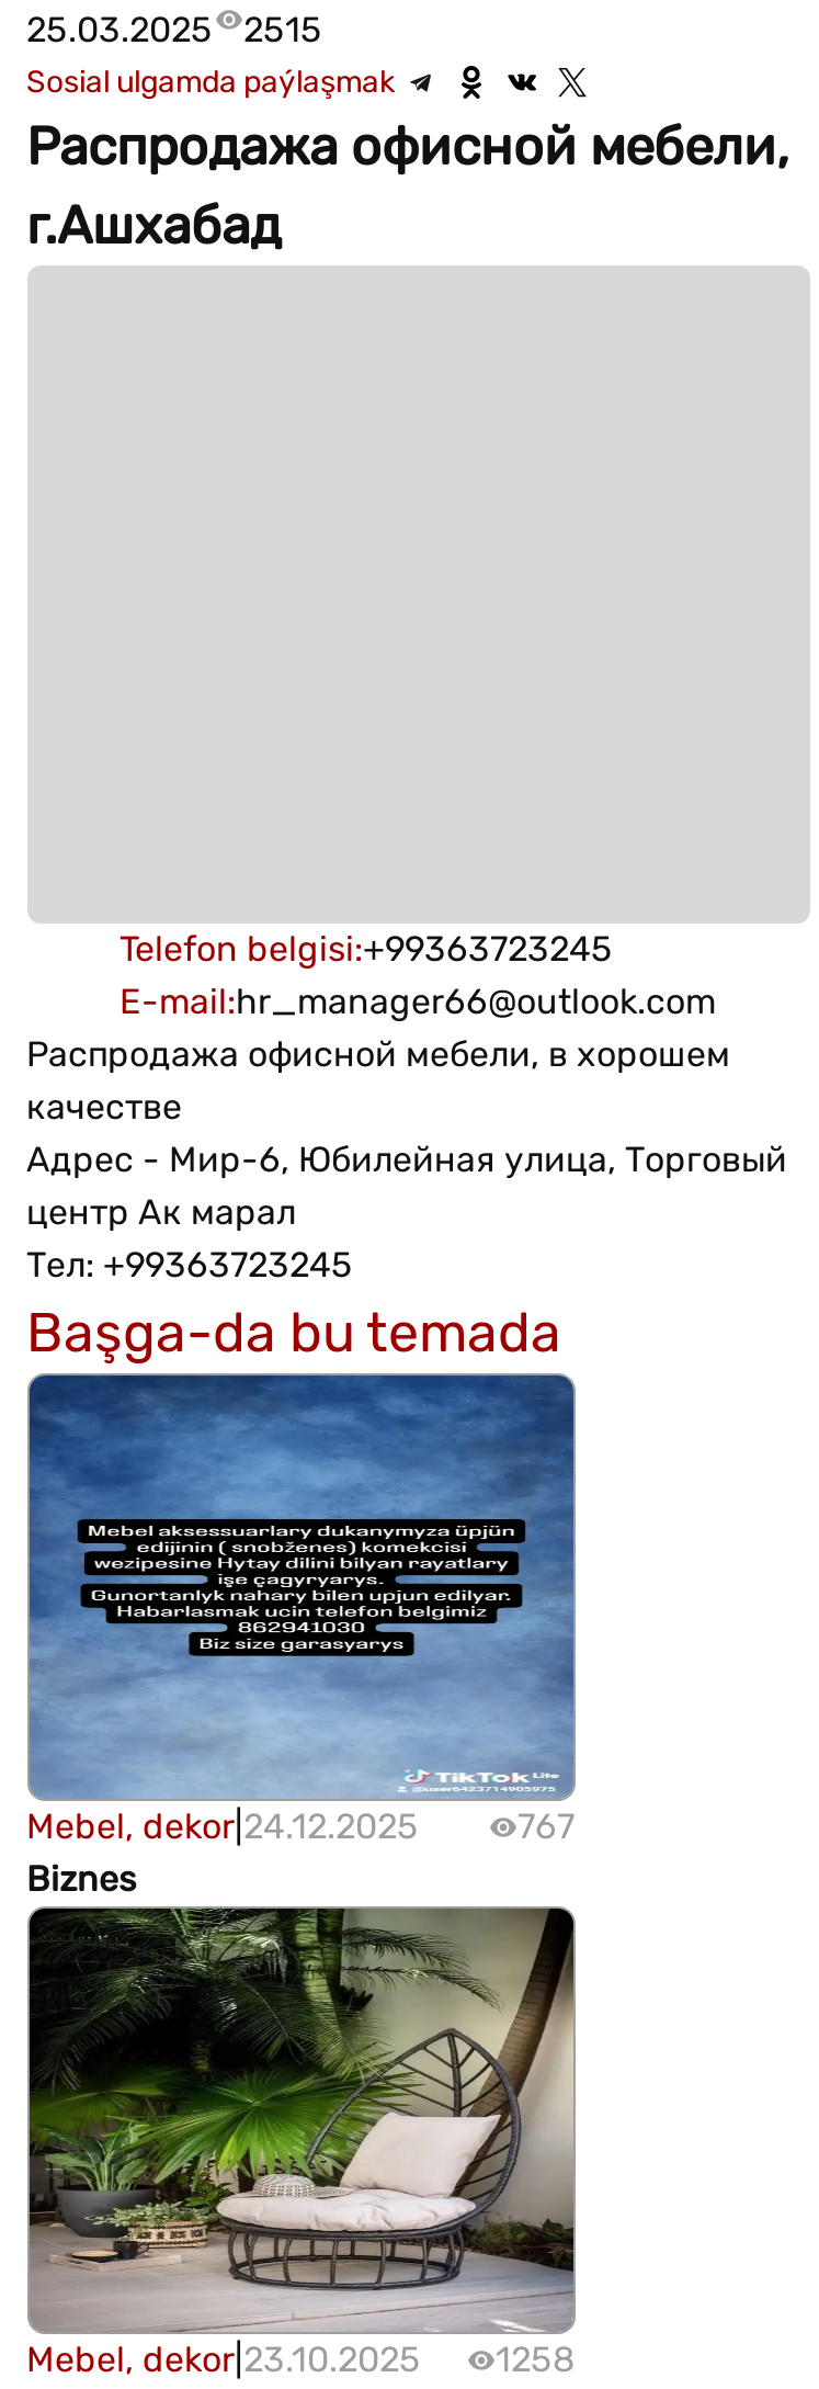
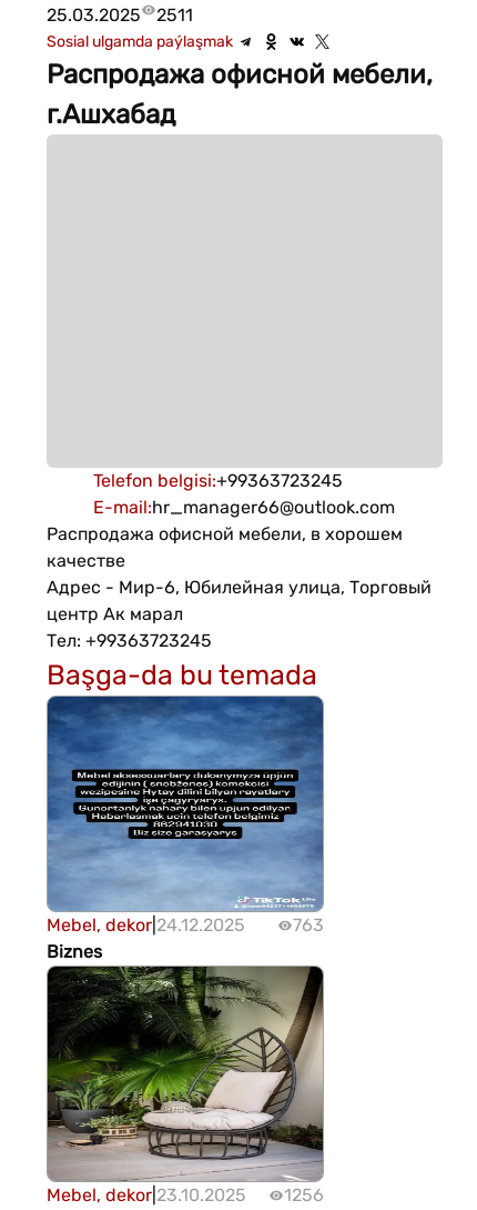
- 25.03.2025 2515
+ 25.03.2025 2511

- 767
+ 763

- 1258
+ 1256
